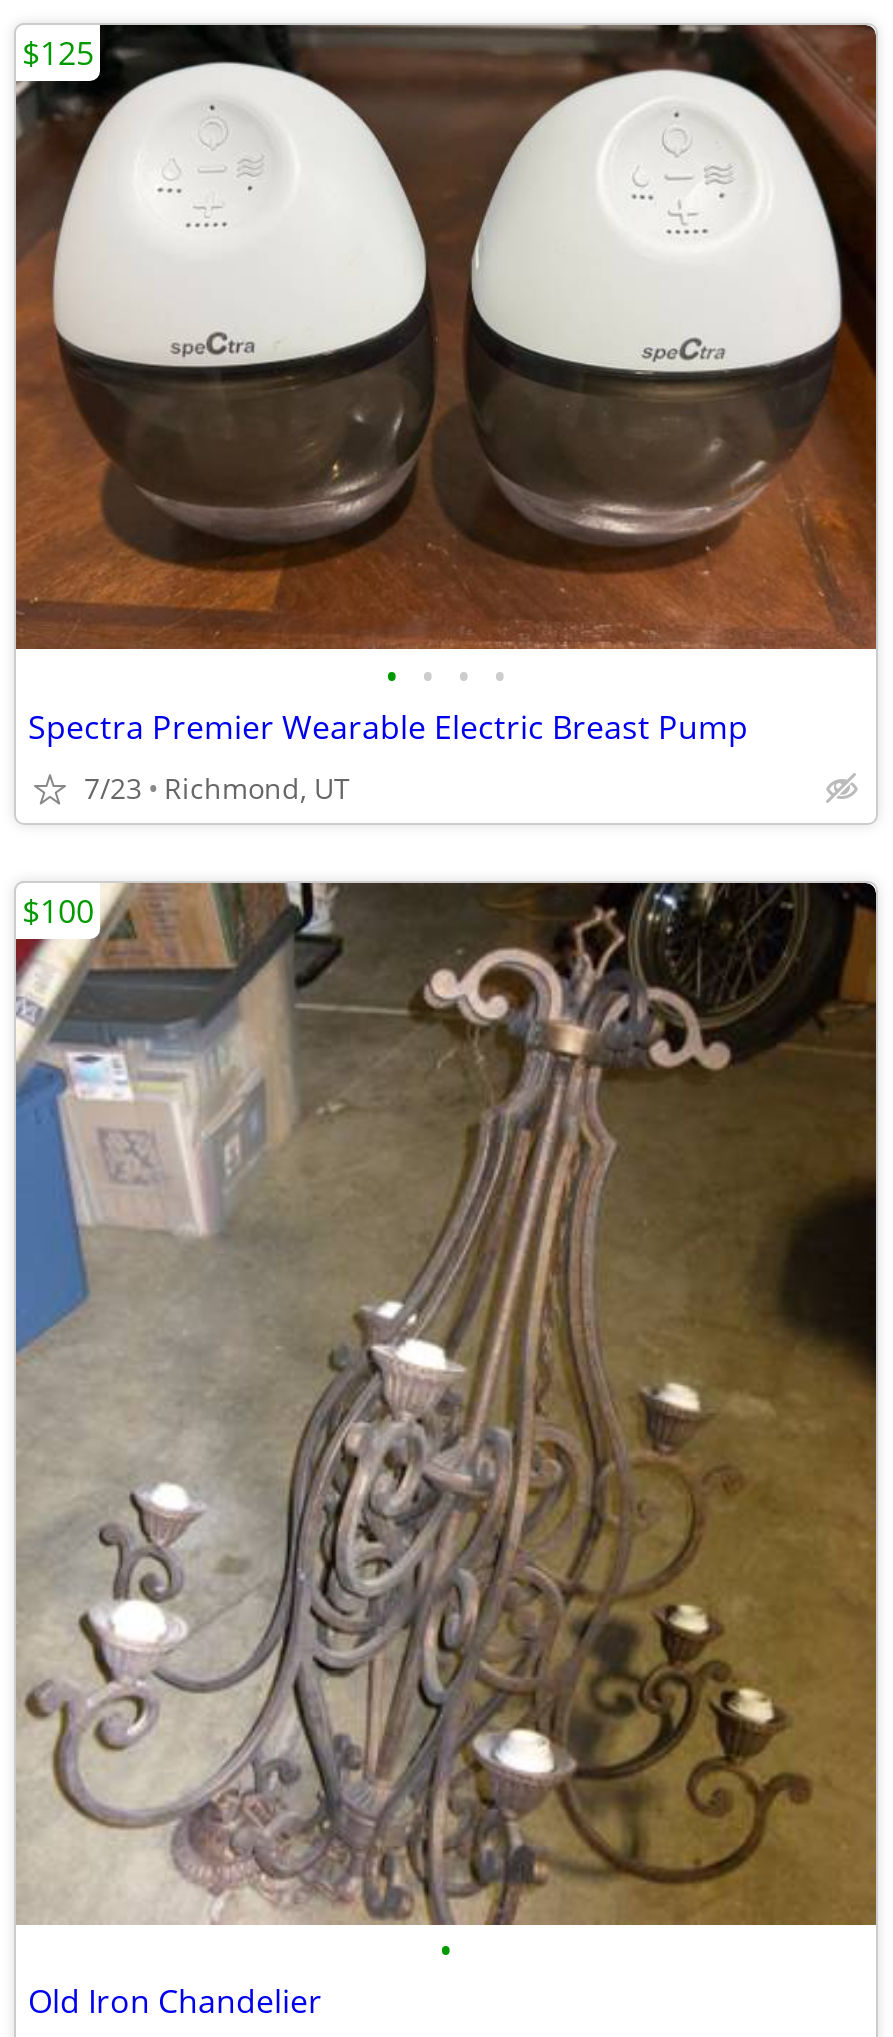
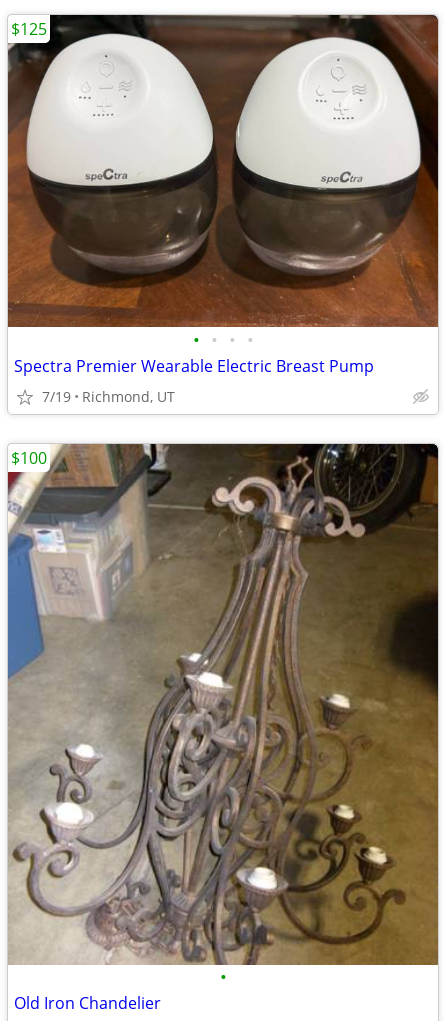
- 7/23 Richmond, UT
+ 7/19 Richmond, UT
